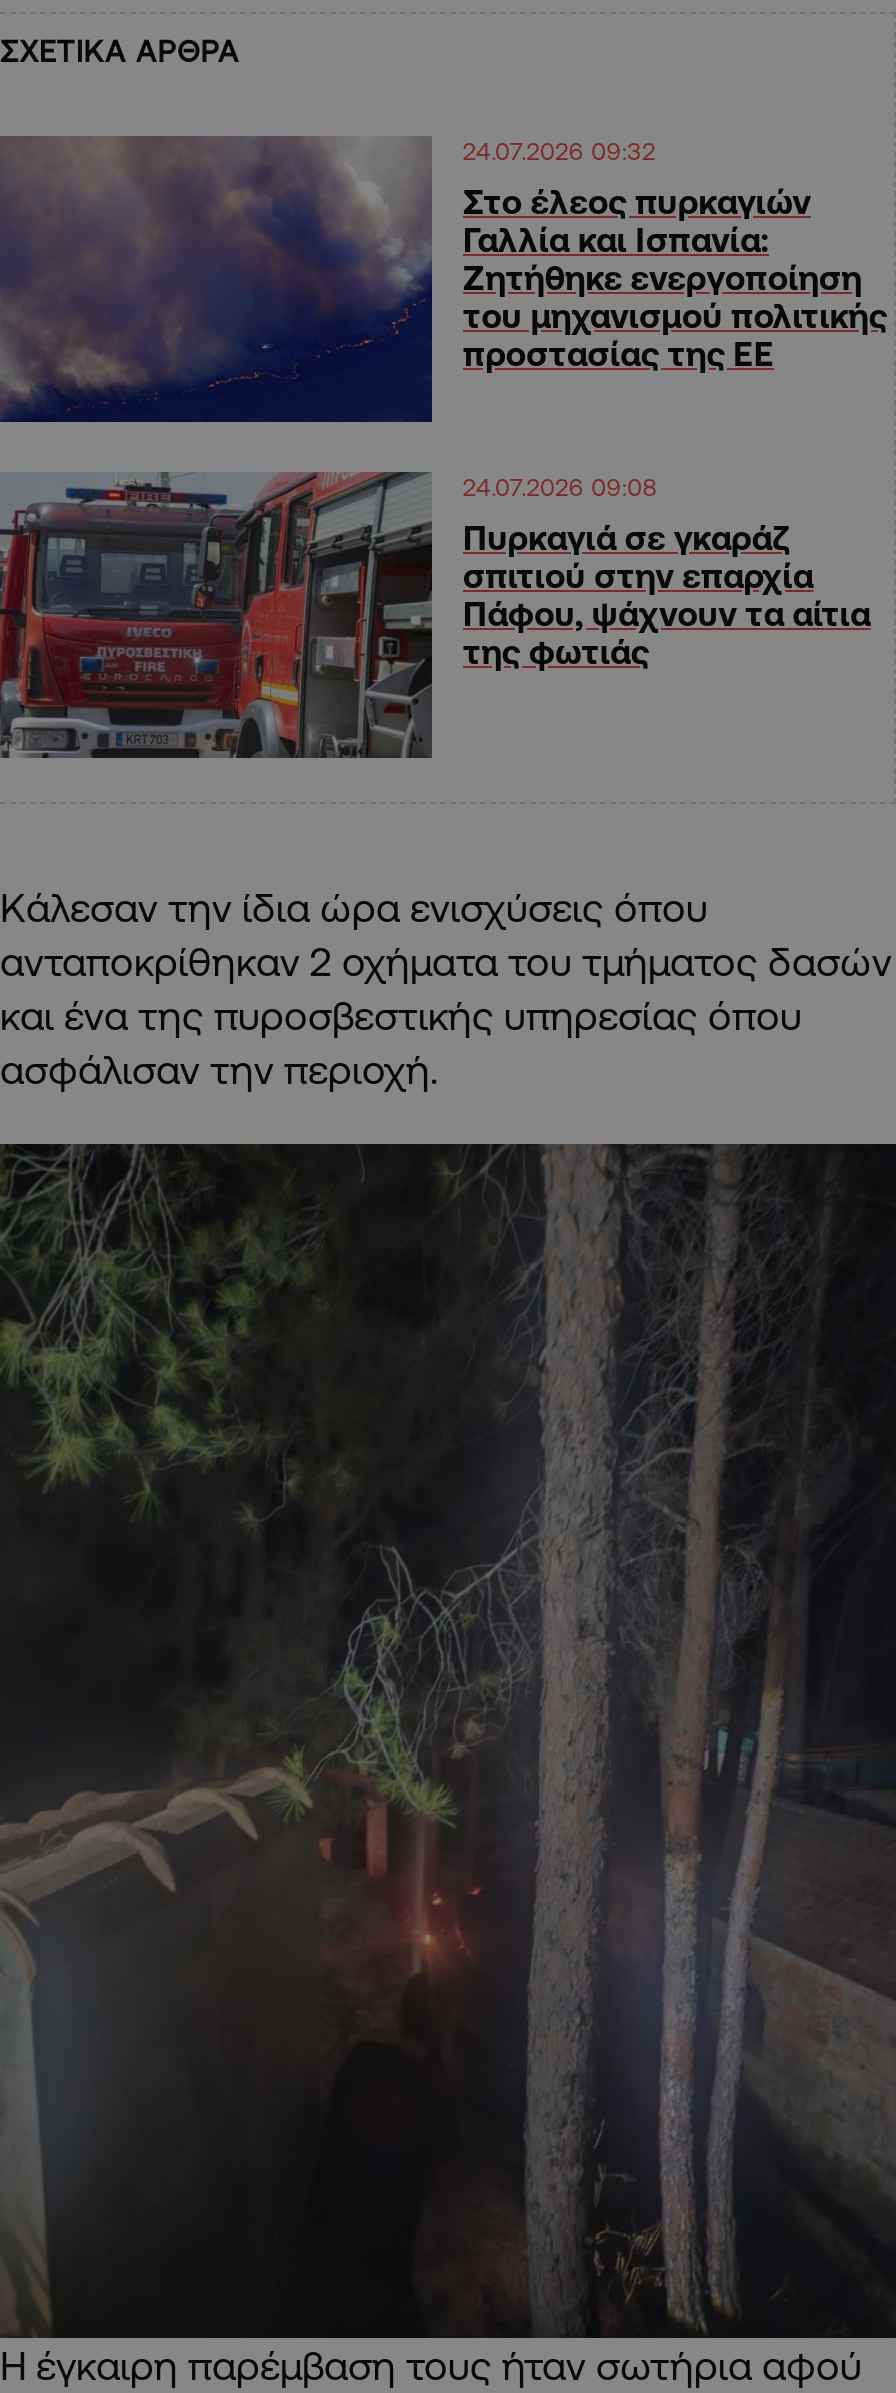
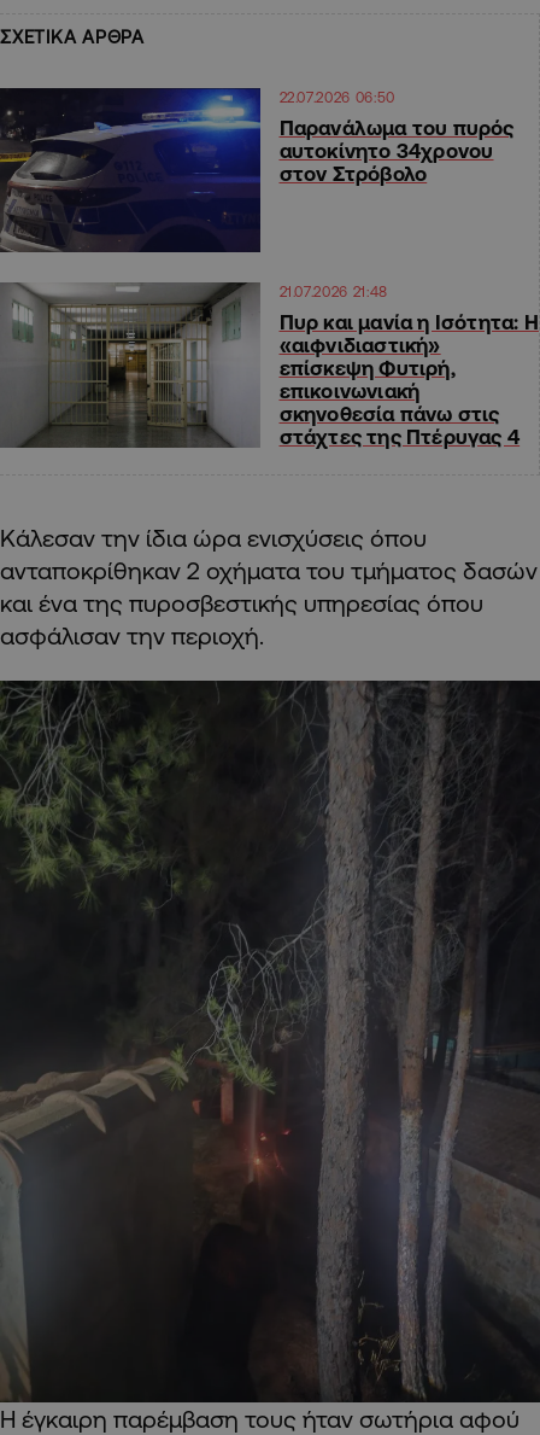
- [image]
- 24.07.2026 09:32
+ [image]
+ 22.07.2026 06:50

- Στο έλεος πυρκαγιών
- Γαλλία και Ισπανία:
- Ζητήθηκε ενεργοποίηση
- του μηχανισμού πολιτικής
- προστασίας της ΕΕ
+ Παρανάλωμα του πυρός
+ αυτοκίνητο 34χρονου
+ στον Στρόβολο

- [image]
- 24.07.2026 09:08
+ [image]
+ 21.07.2026 21:48

- Πυρκαγιά σε γκαράζ
- σπιτιού στην επαρχία
- Πάφου, ψάχνουν τα αίτια
- της φωτιάς
+ Πυρ και μανία η Ισότητα: Η
+ «αιφνιδιαστική»
+ επίσκεψη Φυτιρή,
+ επικοινωνιακή
+ σκηνοθεσία πάνω στις
+ στάχτες της Πτέρυγας 4
